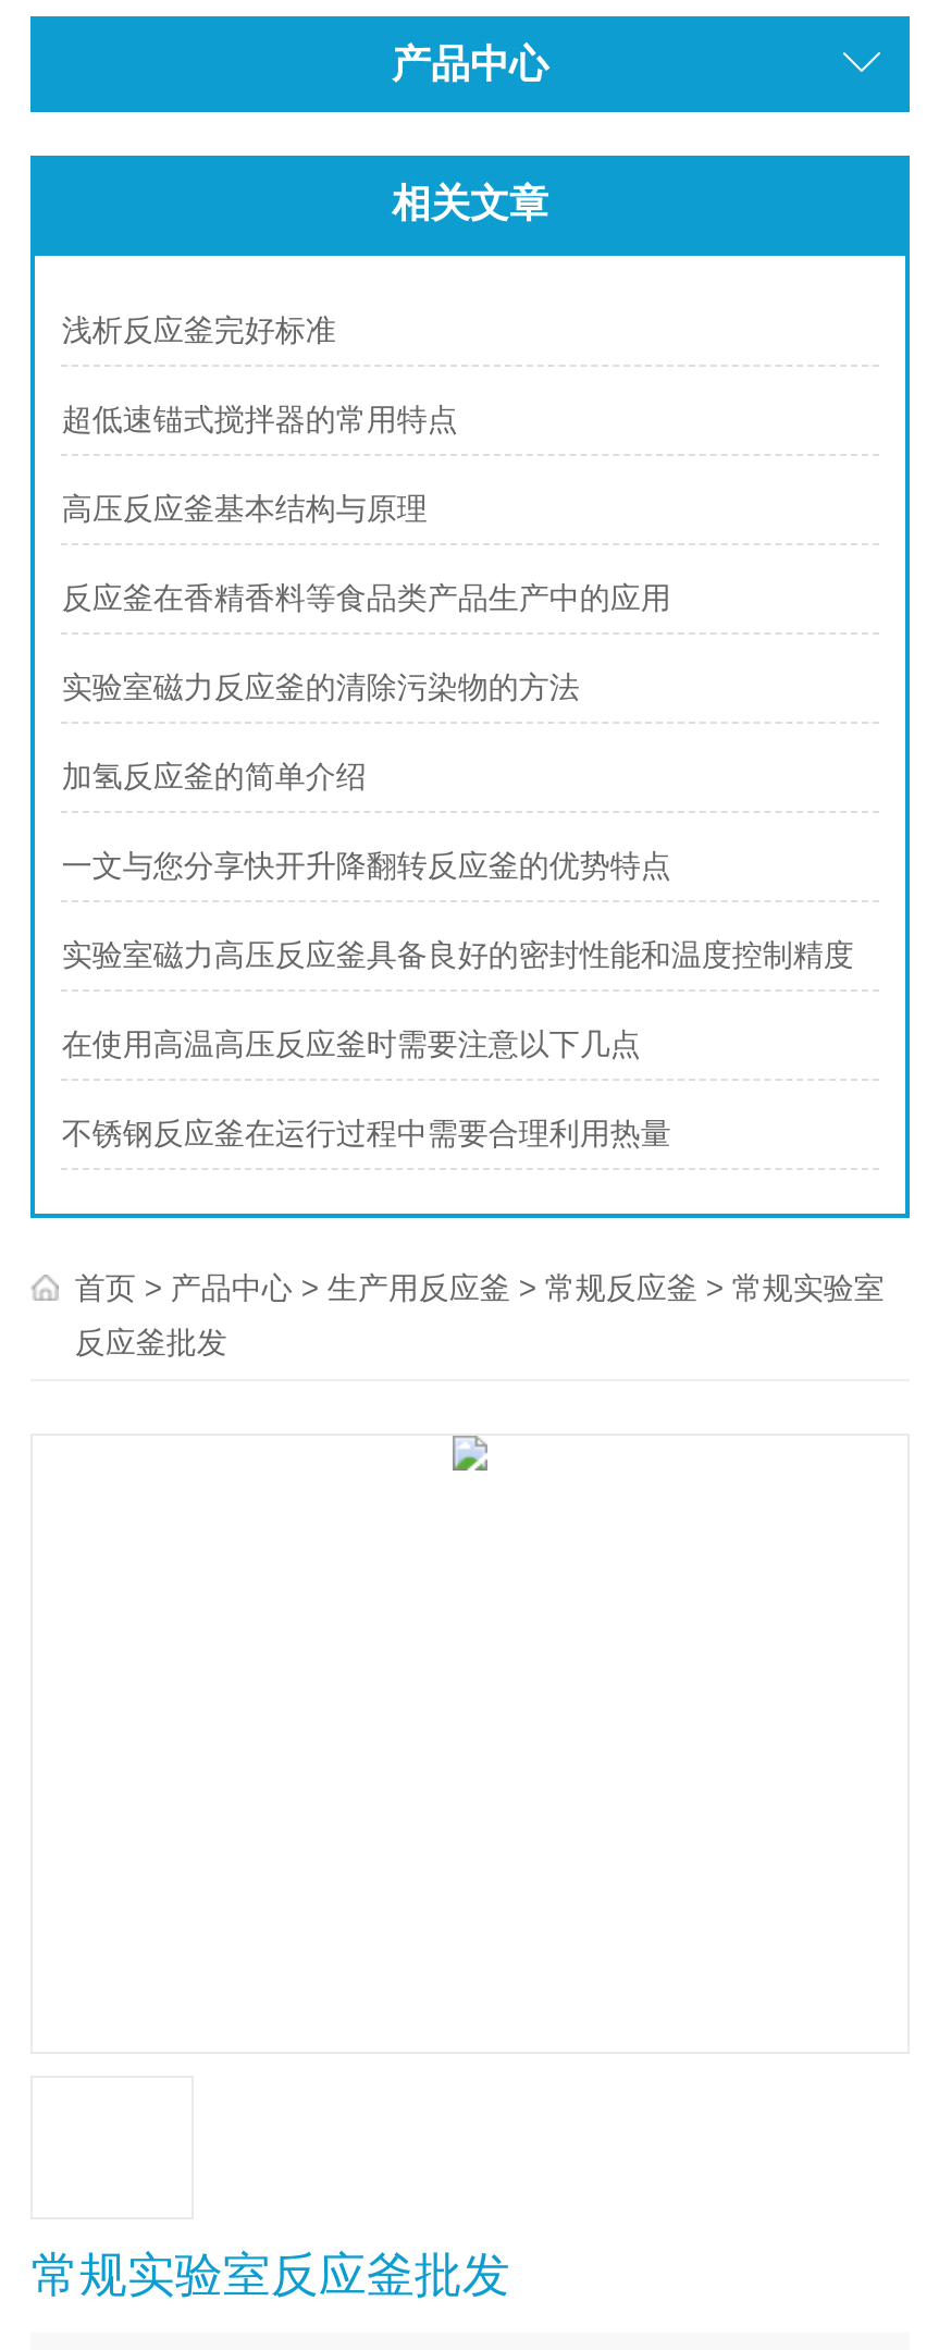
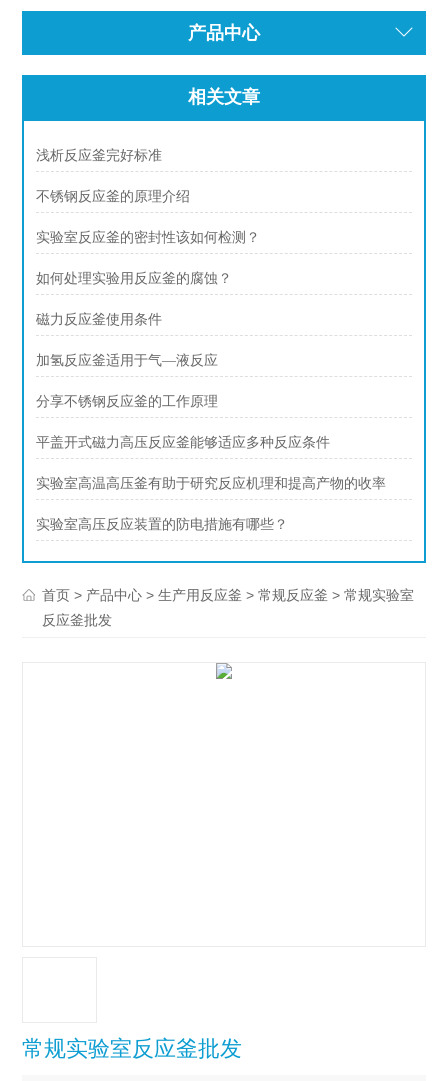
- 超低速锚式搅拌器的常用特点
+ 不锈钢反应釜的原理介绍

- 高压反应釜基本结构与原理
+ 实验室反应釜的密封性该如何检测？

- 反应釜在香精香料等食品类产品生产中的应用
+ 如何处理实验用反应釜的腐蚀？

- 实验室磁力反应釜的清除污染物的方法
+ 磁力反应釜使用条件

- 加氢反应釜的简单介绍
+ 加氢反应釜适用于气—液反应

- 一文与您分享快开升降翻转反应釜的优势特点
+ 分享不锈钢反应釜的工作原理

- 实验室磁力高压反应釜具备良好的密封性能和温度控制精度
+ 平盖开式磁力高压反应釜能够适应多种反应条件

- 在使用高温高压反应釜时需要注意以下几点
+ 实验室高温高压釜有助于研究反应机理和提高产物的收率

- 不锈钢反应釜在运行过程中需要合理利用热量
+ 实验室高压反应装置的防电措施有哪些？
